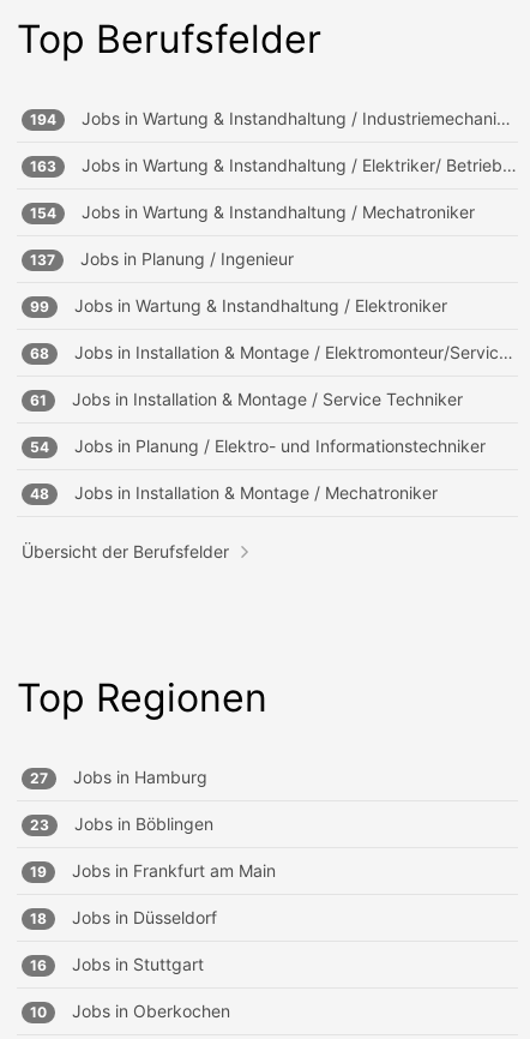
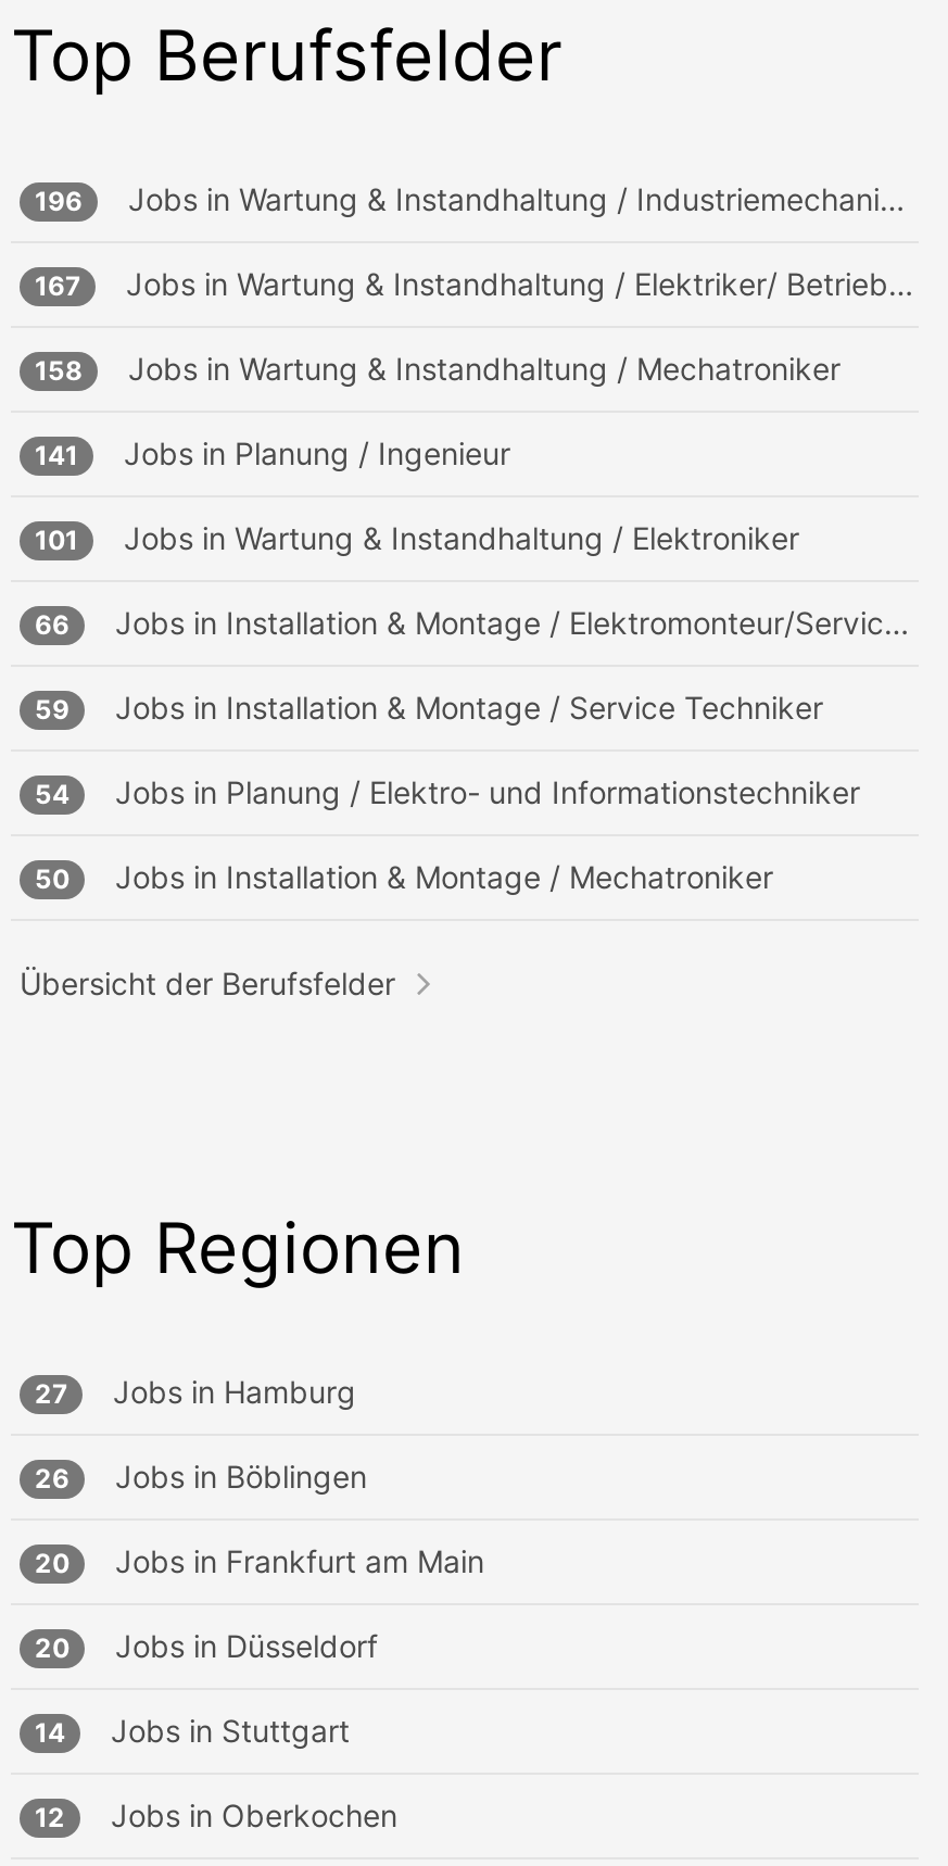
- 194
+ 196

- 163
+ 167

- 154 Jobs in Wartung & Instandhaltung / Mechatroniker
+ 158 Jobs in Wartung & Instandhaltung / Mechatroniker

- 137 Jobs in Planung / Ingenieur
+ 141 Jobs in Planung / Ingenieur

- 99 Jobs in Wartung & Instandhaltung / Elektroniker
+ 101 Jobs in Wartung & Instandhaltung / Elektroniker

- 68
+ 66

- 61 Jobs in Installation & Montage / Service Techniker
+ 59 Jobs in Installation & Montage / Service Techniker

- 48 Jobs in Installation & Montage / Mechatroniker
+ 50 Jobs in Installation & Montage / Mechatroniker

- 23 Jobs in Böblingen
+ 26 Jobs in Böblingen

- 19 Jobs in Frankfurt am Main
+ 20 Jobs in Frankfurt am Main

- 18 Jobs in Düsseldorf
+ 20 Jobs in Düsseldorf

- 16 Jobs in Stuttgart
+ 14 Jobs in Stuttgart

- 10 Jobs in Oberkochen
+ 12 Jobs in Oberkochen
